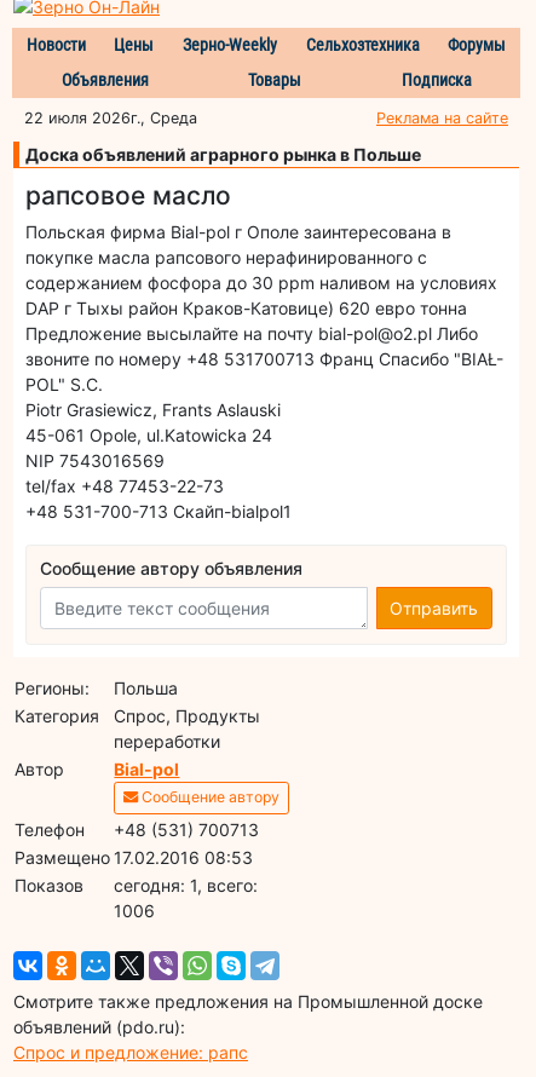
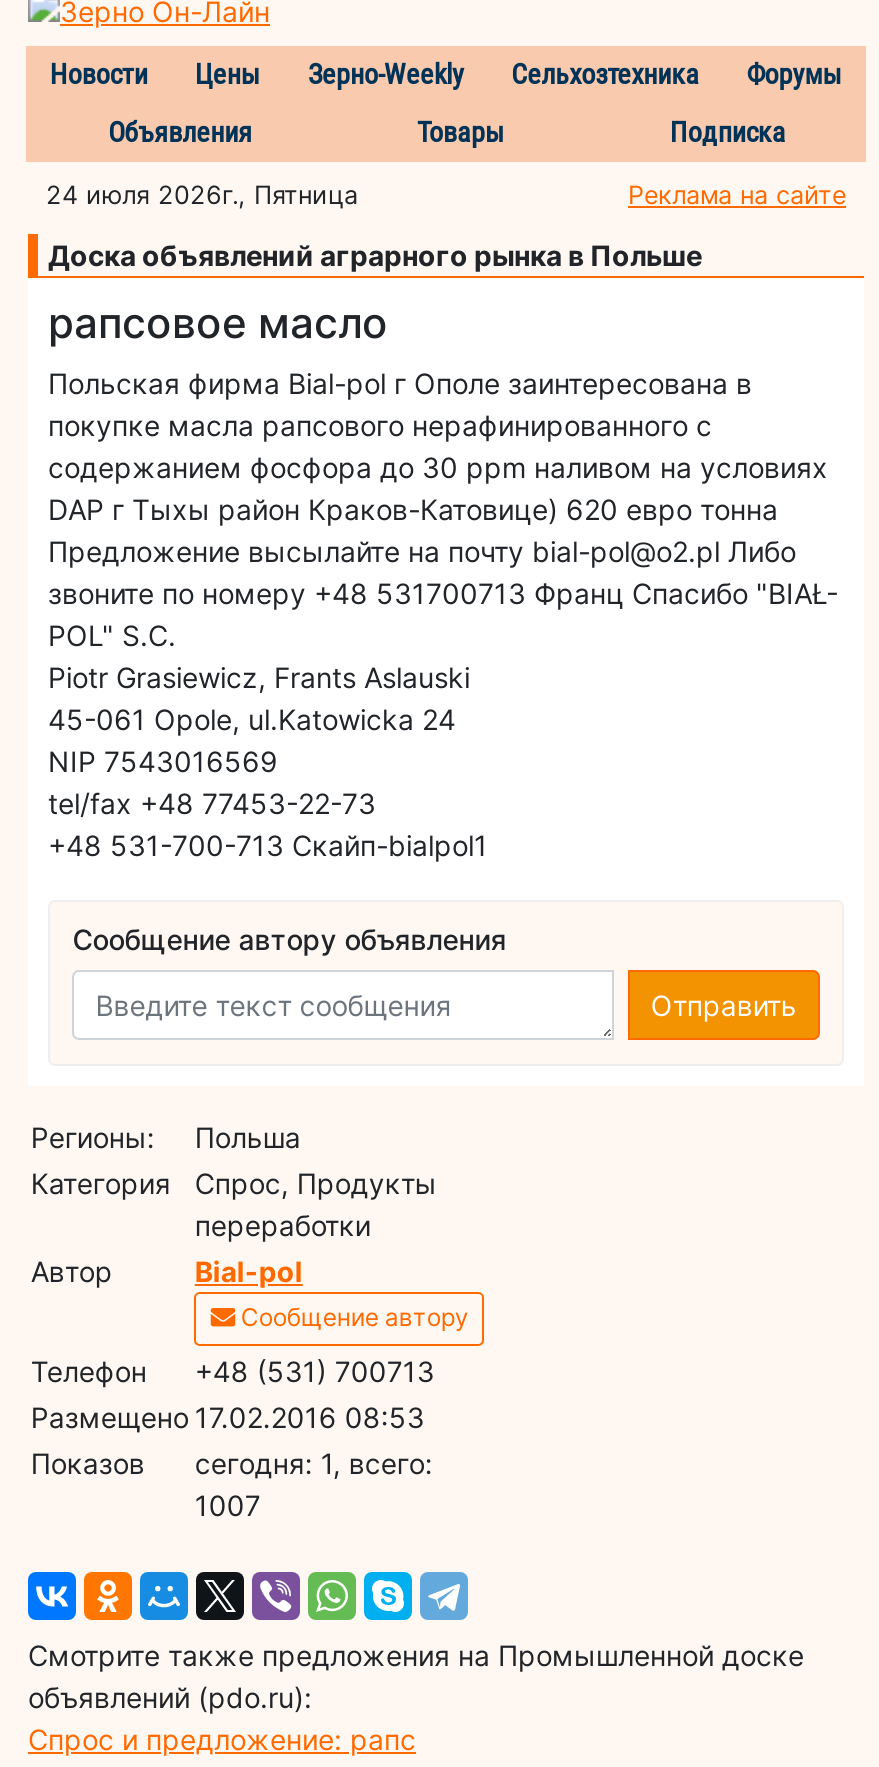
- 22 июля 2026г., Среда
+ 24 июля 2026г., Пятница

- 1006
+ 1007
